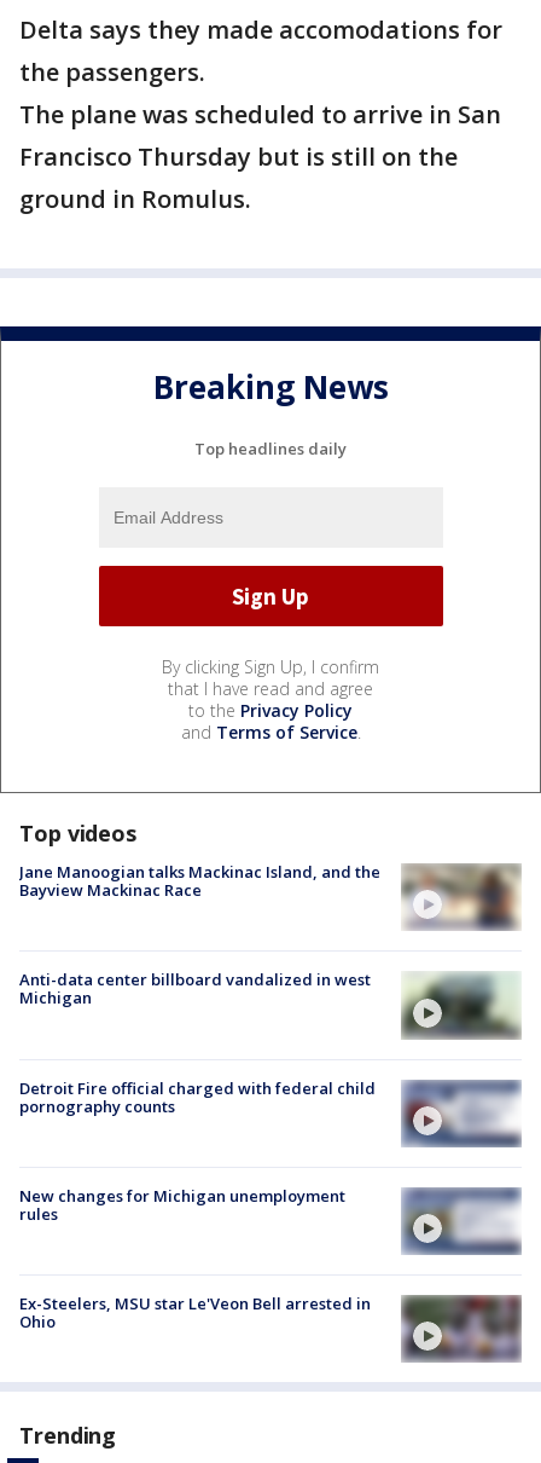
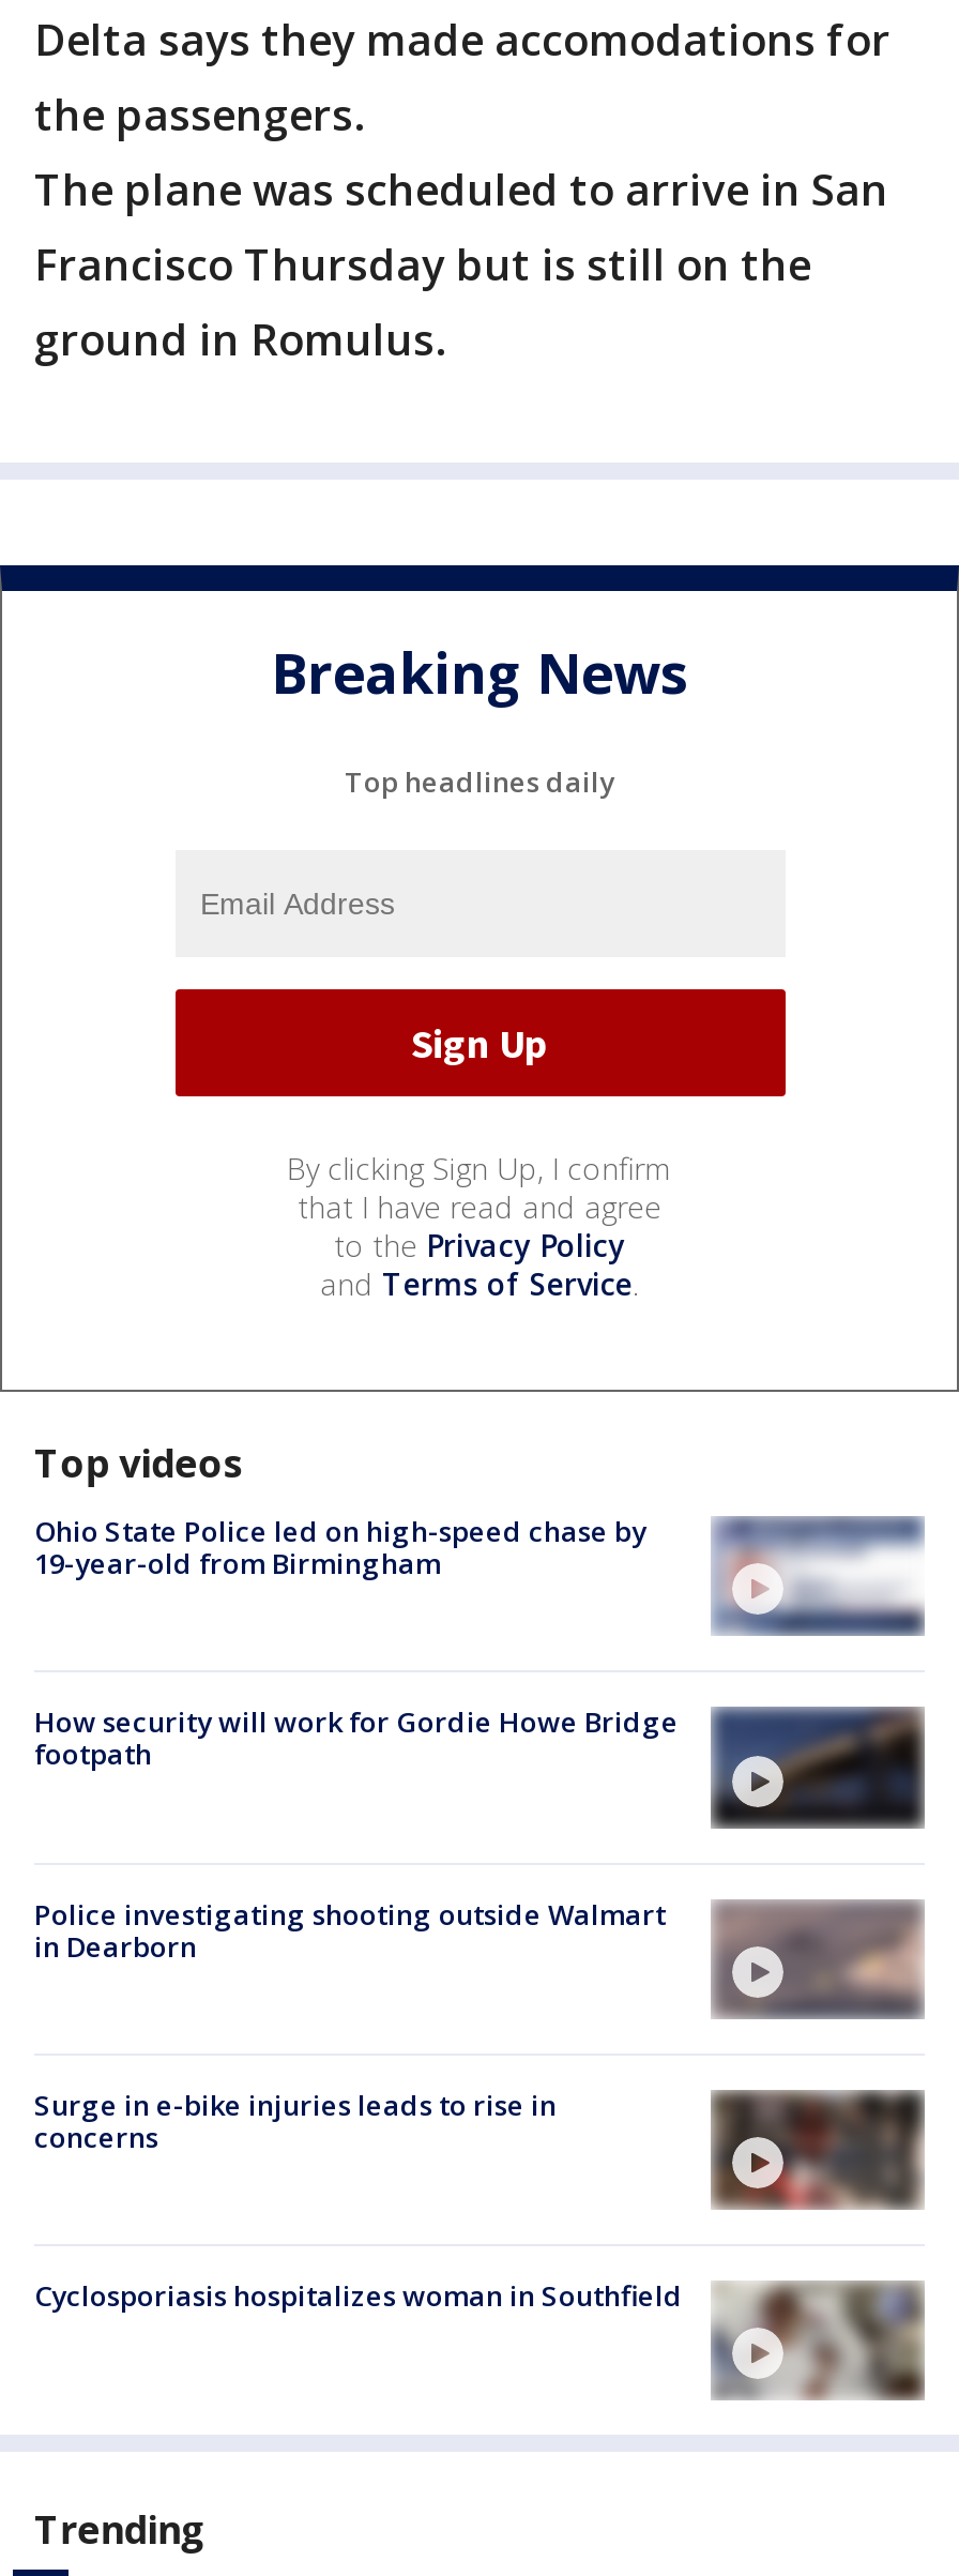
- [image]
- Jane Manoogian talks Mackinac Island, and the
- Bayview Mackinac Race
+ [image]
+ Ohio State Police led on high-speed chase by
+ 19-year-old from Birmingham

- [image]
- Anti-data center billboard vandalized in west
- Michigan
+ [image]
+ How security will work for Gordie Howe Bridge
+ footpath

- [image]
- Detroit Fire official charged with federal child
- pornography counts
+ [image]
+ Police investigating shooting outside Walmart
+ in Dearborn

- New changes for Michigan unemployment
- rules
+ Surge in e-bike injuries leads to rise in
+ concerns

- [image]
+ [image]

- [image]
- Ex-Steelers, MSU star Le'Veon Bell arrested in
- Ohio
+ [image]
+ Cyclosporiasis hospitalizes woman in Southfield
